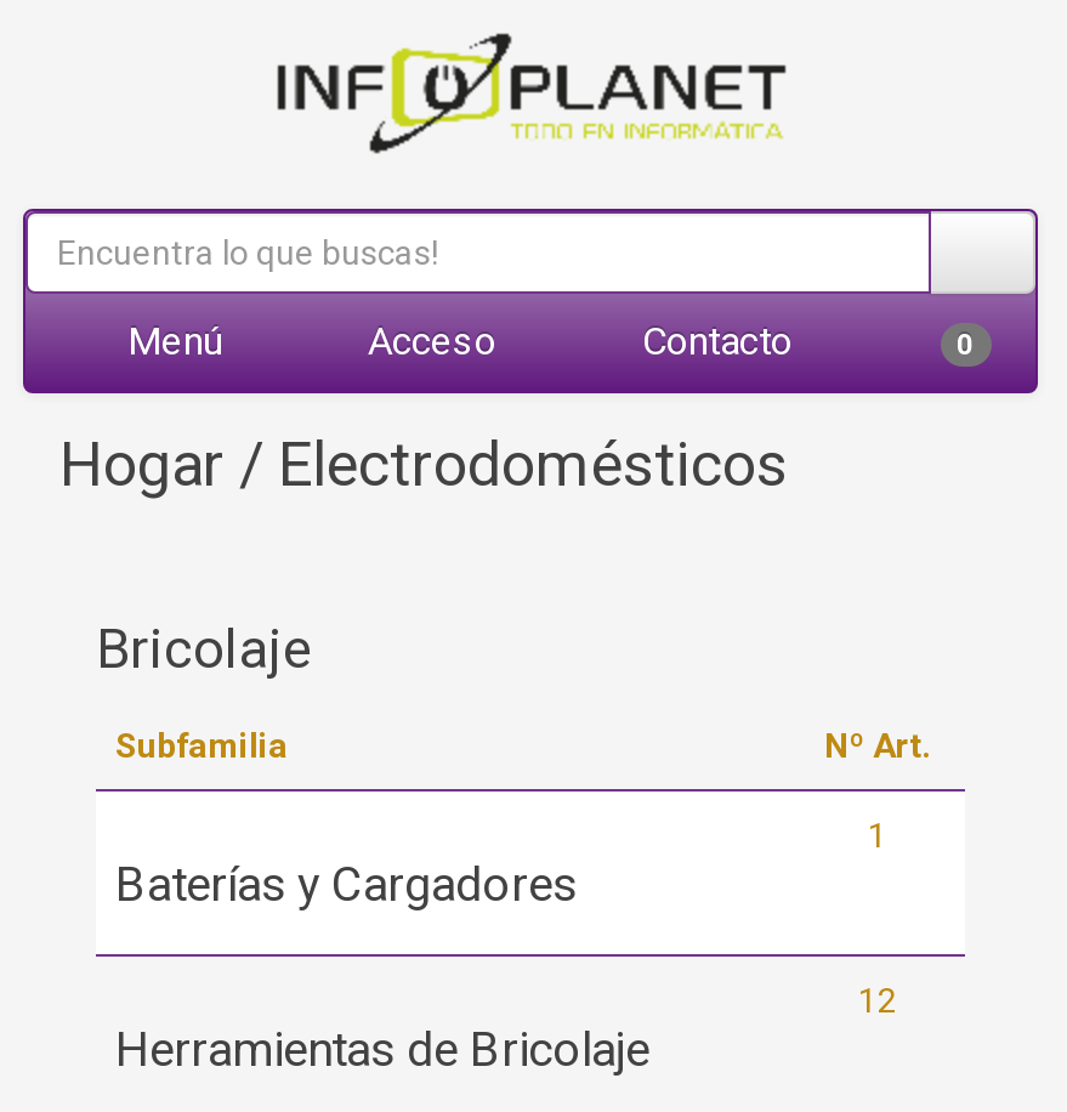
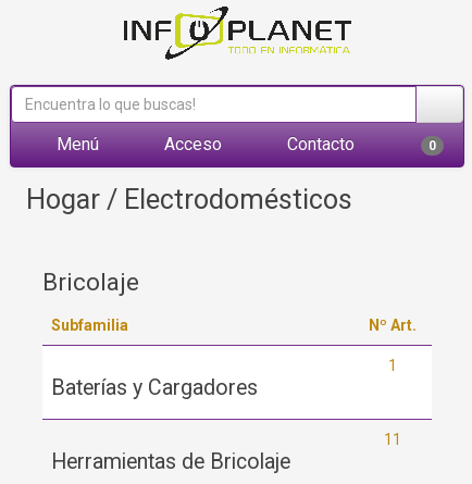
- 12
+ 11
